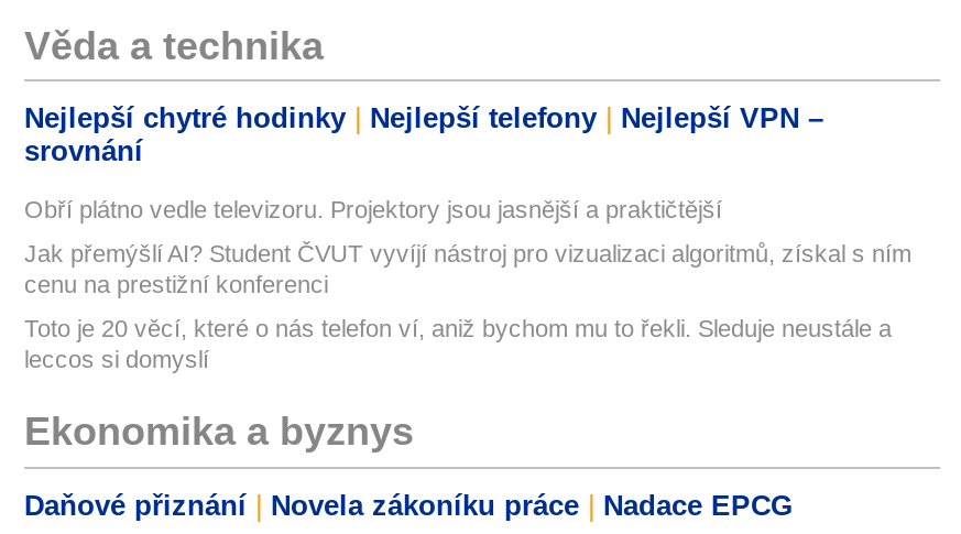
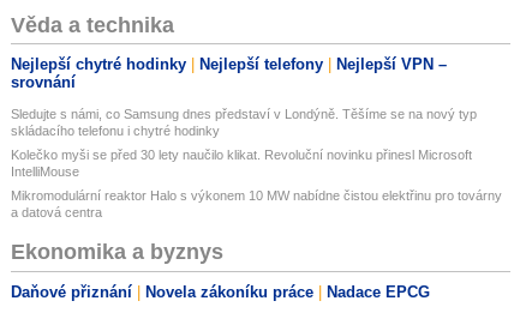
- Obří plátno vedle televizoru. Projektory jsou jasnější a praktičtější
+ Sledujte s námi, co Samsung dnes představí v Londýně. Těšíme se na nový typ
+ skládacího telefonu i chytré hodinky

- Jak přemýšlí AI? Student ČVUT vyvíjí nástroj pro vizualizaci algoritmů, získal s ním
- cenu na prestižní konferenci
+ Kolečko myši se před 30 lety naučilo klikat. Revoluční novinku přinesl Microsoft
+ IntelliMouse

- Toto je 20 věcí, které o nás telefon ví, aniž bychom mu to řekli. Sleduje neustále a
- leccos si domyslí
+ Mikromodulární reaktor Halo s výkonem 10 MW nabídne čistou elektřinu pro továrny
+ a datová centra
